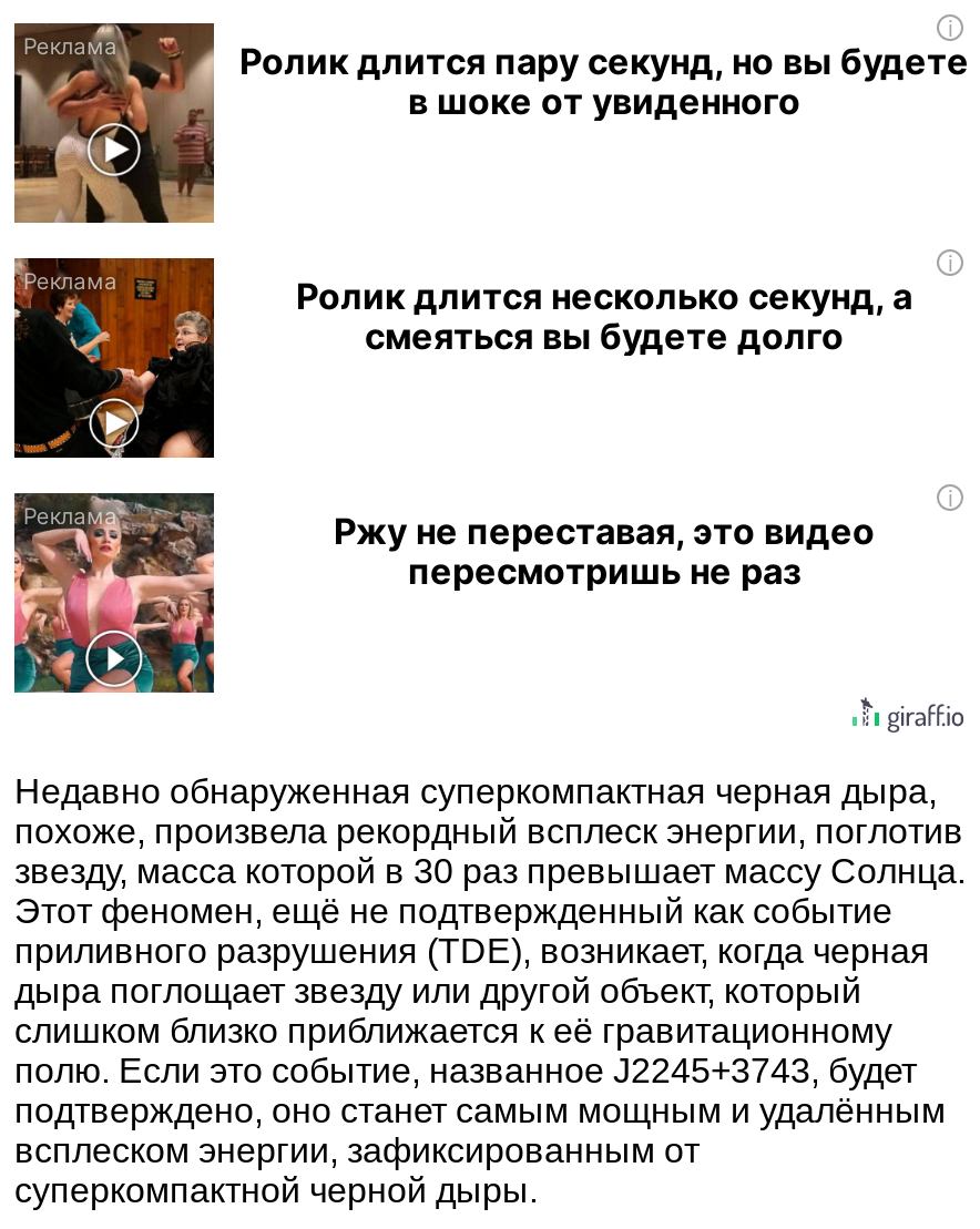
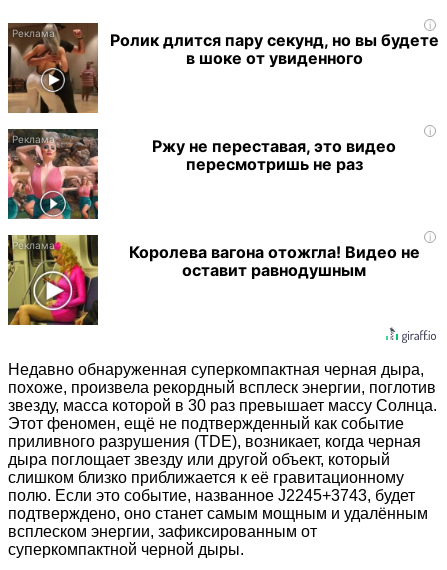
- [image]
- Ролик длится несколько секунд, а
- смеяться вы будете долго

moved up: [image]

moved up: Ржу не переставая, это видео | пересмотришь не раз

+ [image]
+ Королева вагона отожгла! Видео не
+ оставит равнодушным
